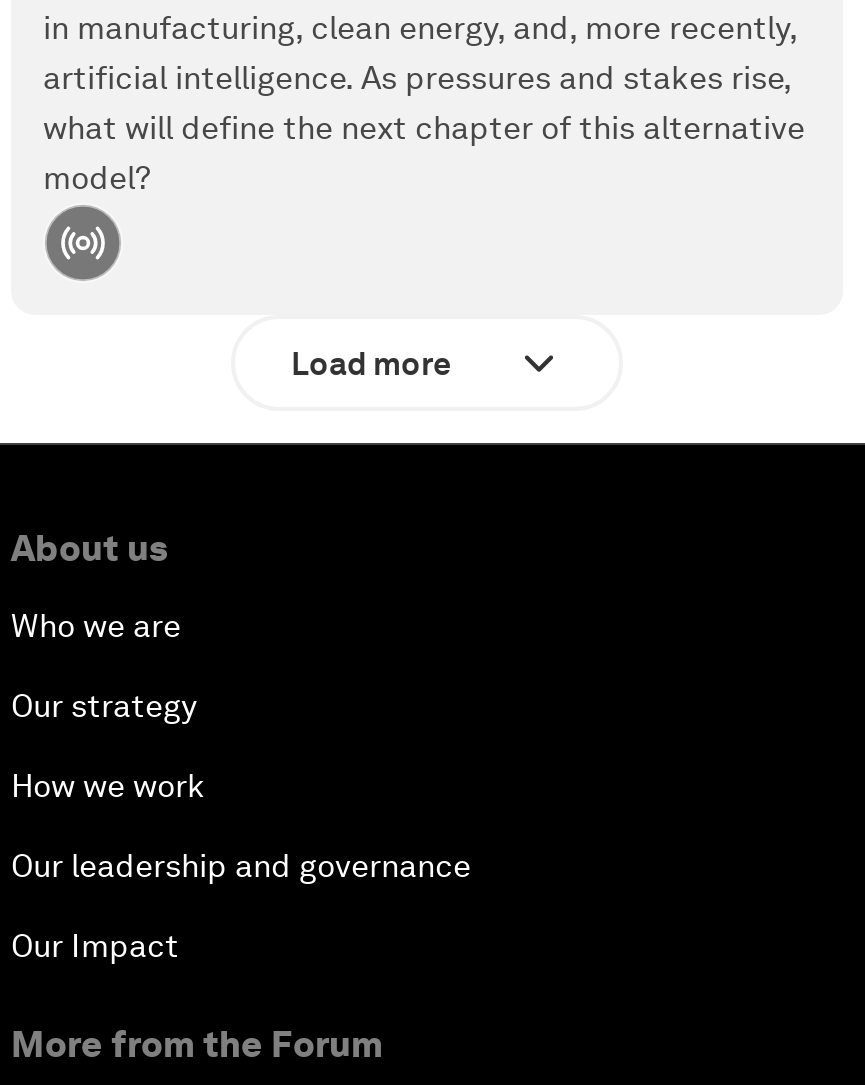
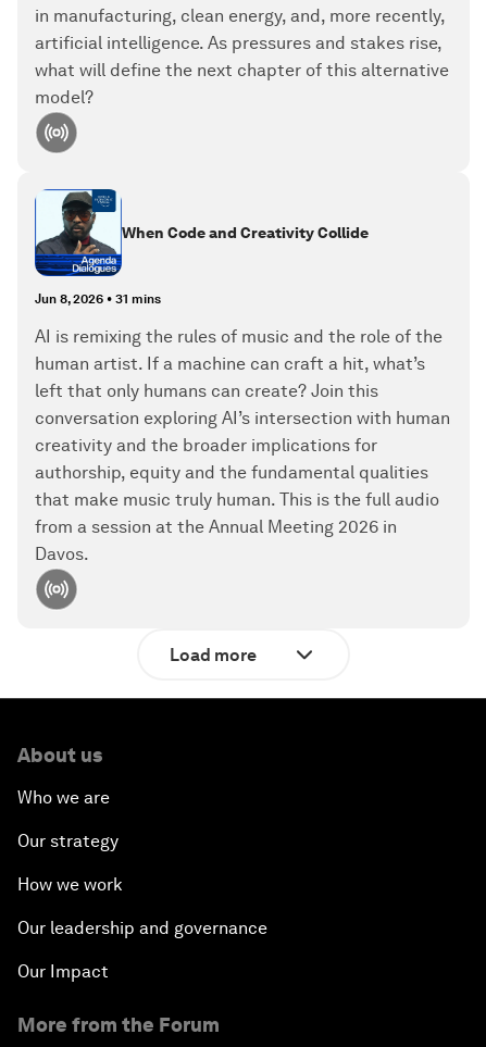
+ [image]
+ When Code and Creativity Collide

+ Jun 8, 2026 • 31 mins
+ AI is remixing the rules of music and the role of the
+ human artist. If a machine can craft a hit, what’s
+ left that only humans can create? Join this
+ conversation exploring AI’s intersection with human
+ creativity and the broader implications for
+ authorship, equity and the fundamental qualities
+ that make music truly human. This is the full audio
+ from a session at the Annual Meeting 2026 in
+ Davos.
